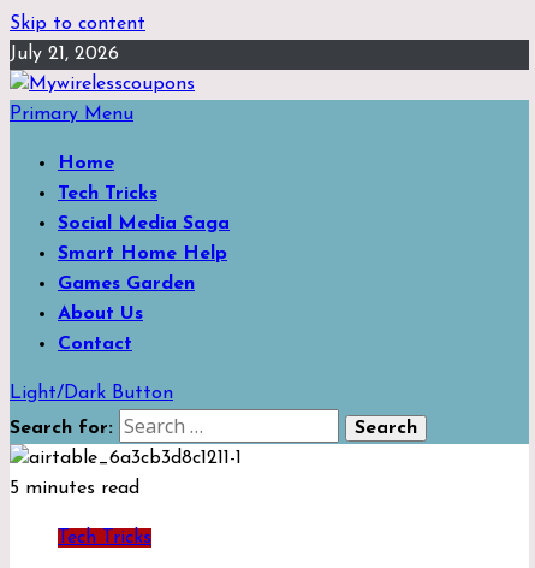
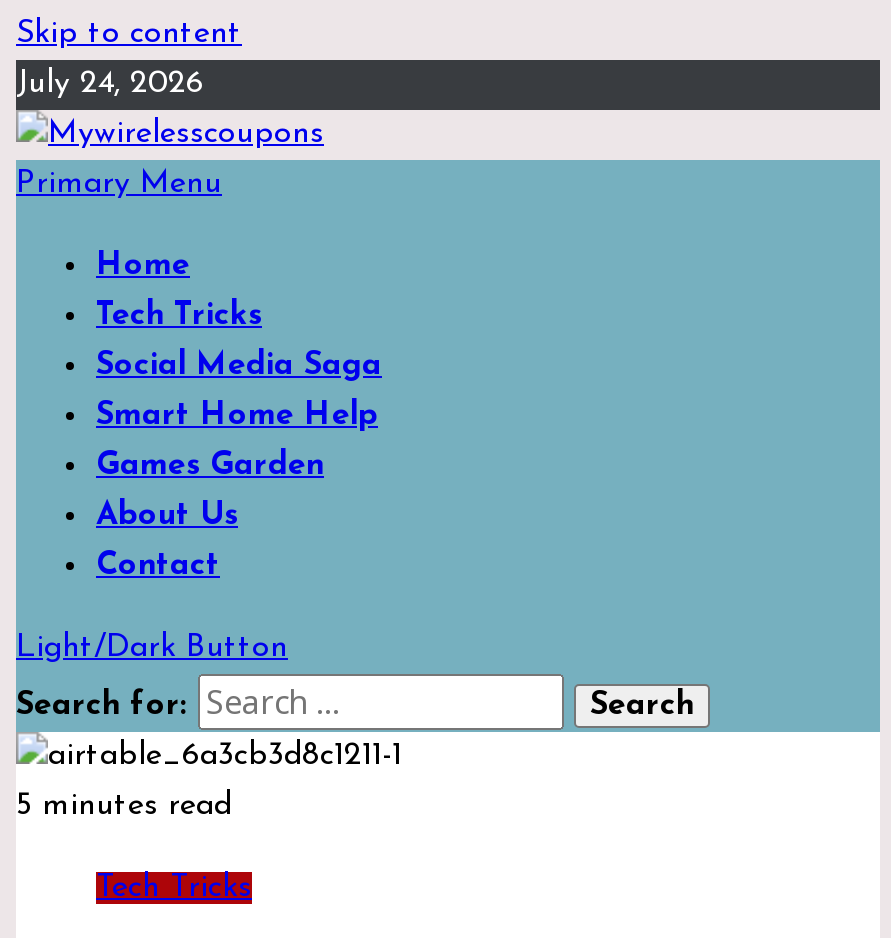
- July 21, 2026
+ July 24, 2026
